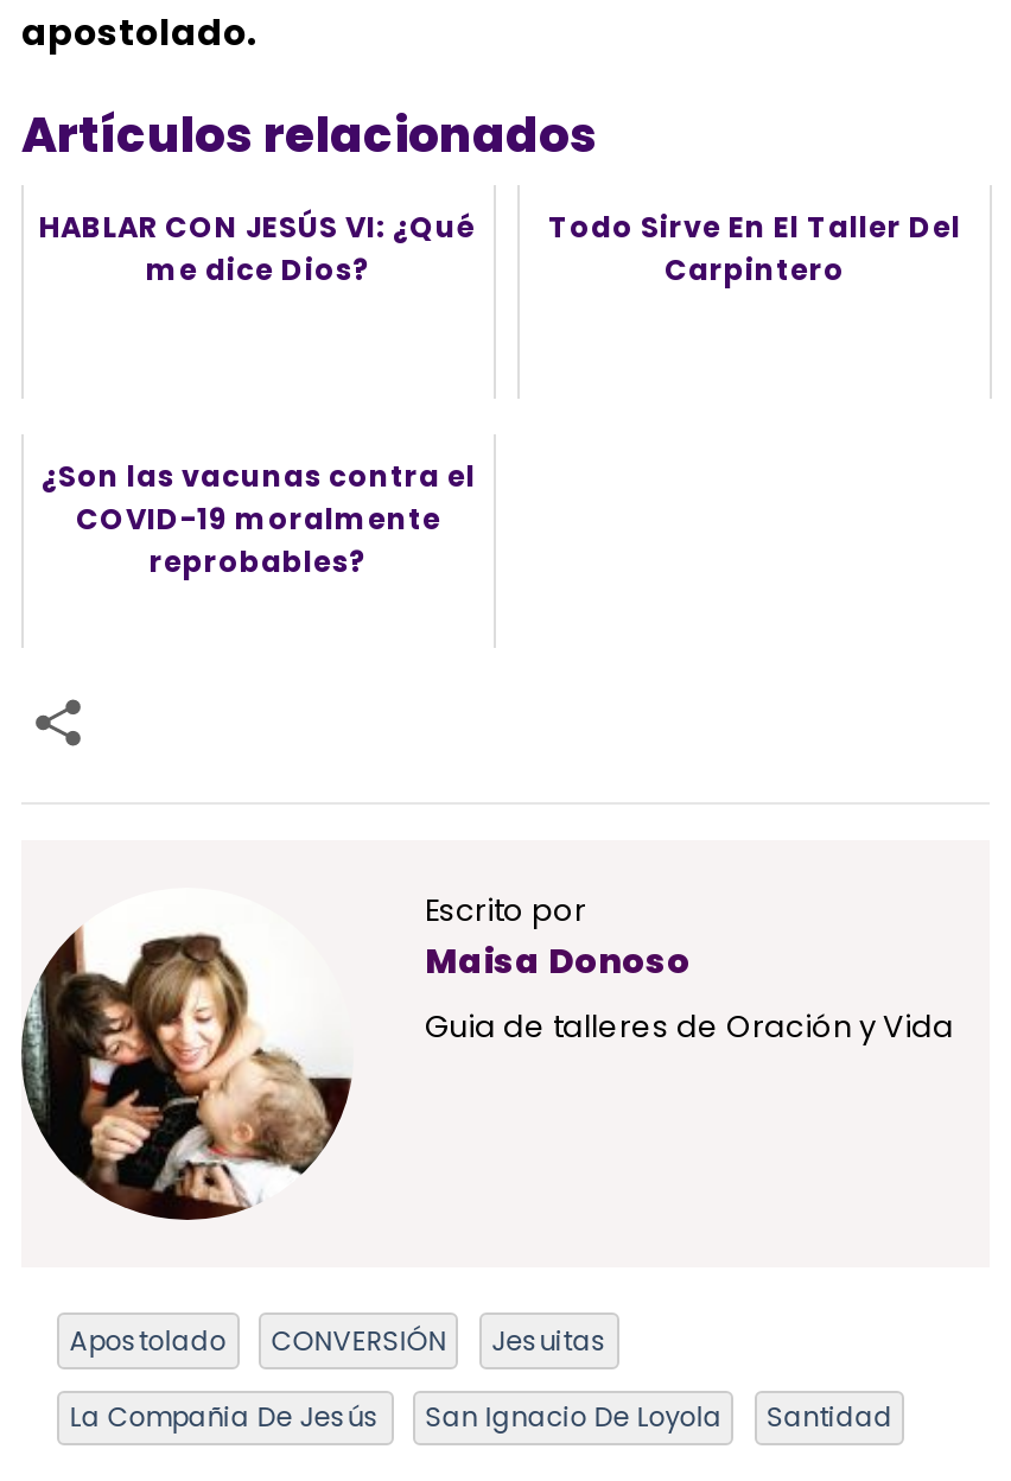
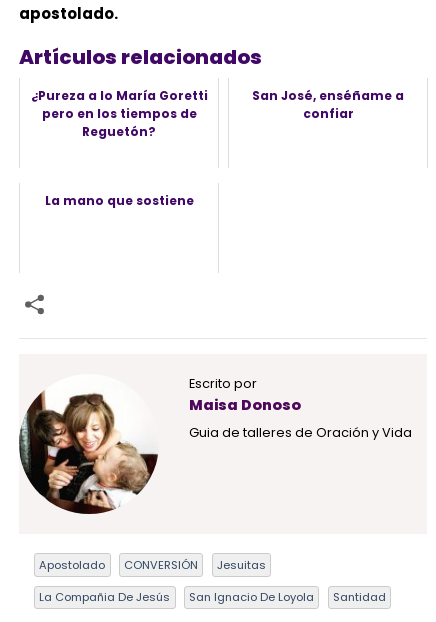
- HABLAR CON JESÚS VI: ¿Qué
- me dice Dios?
+ ¿Pureza a lo María Goretti
+ pero en los tiempos de
+ Reguetón?

- Todo Sirve En El Taller Del
- Carpintero
+ San José, enséñame a
+ confiar

- ¿Son las vacunas contra el
- COVID-19 moralmente
- reprobables?
+ La mano que sostiene
